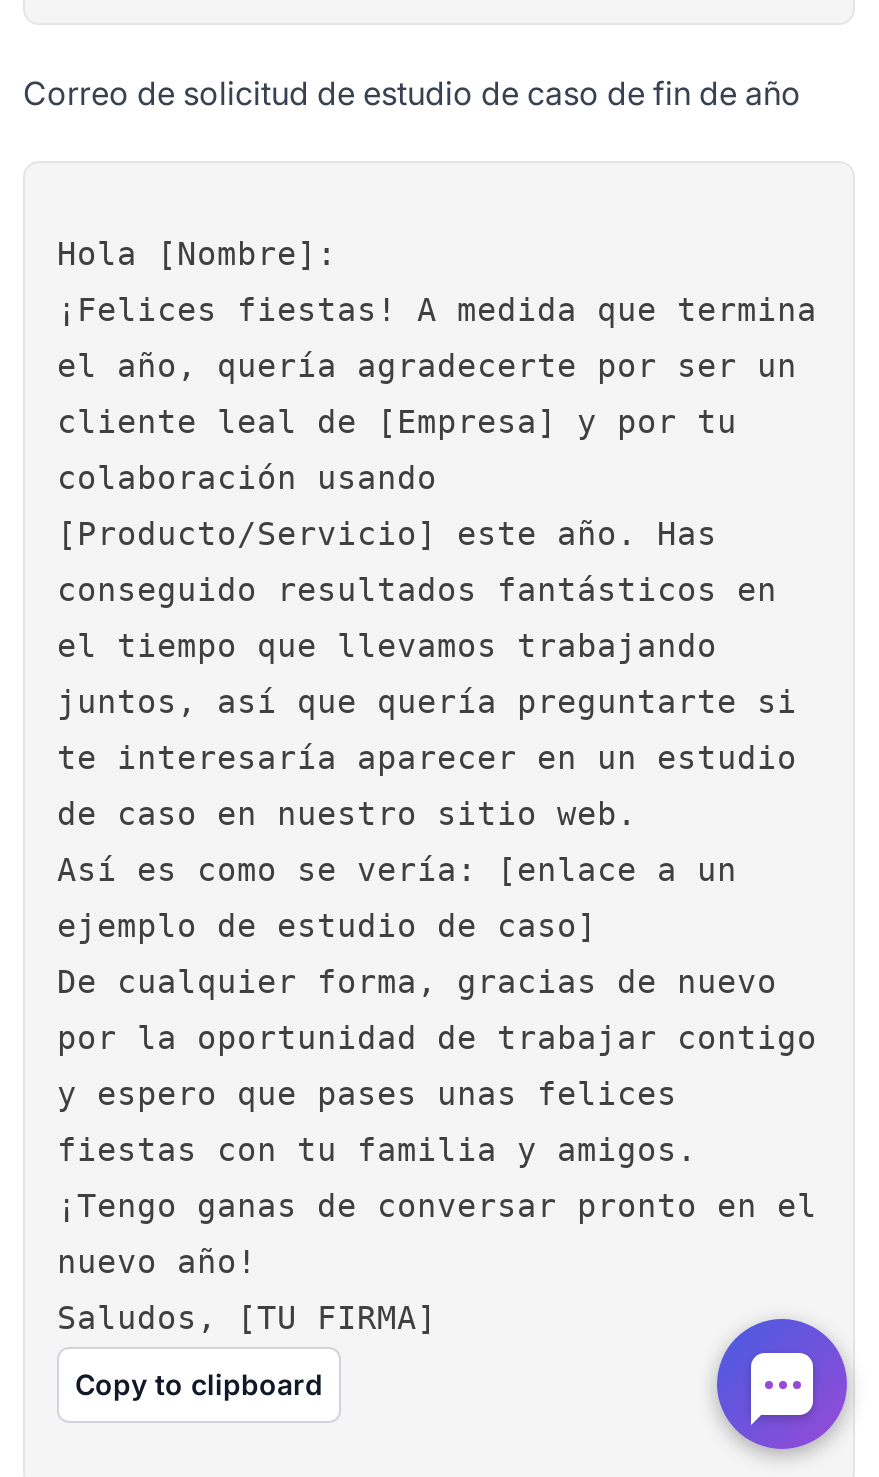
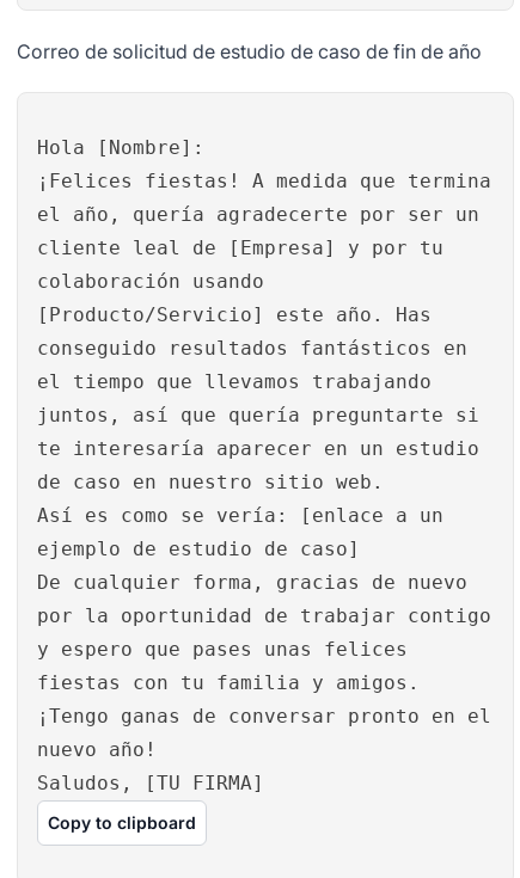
- [image]
